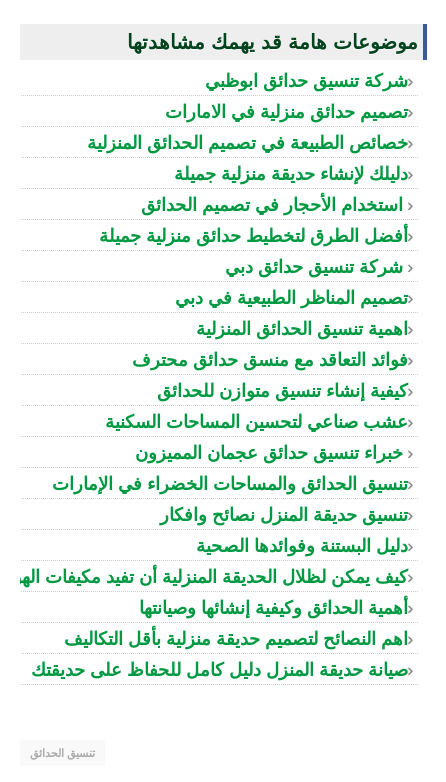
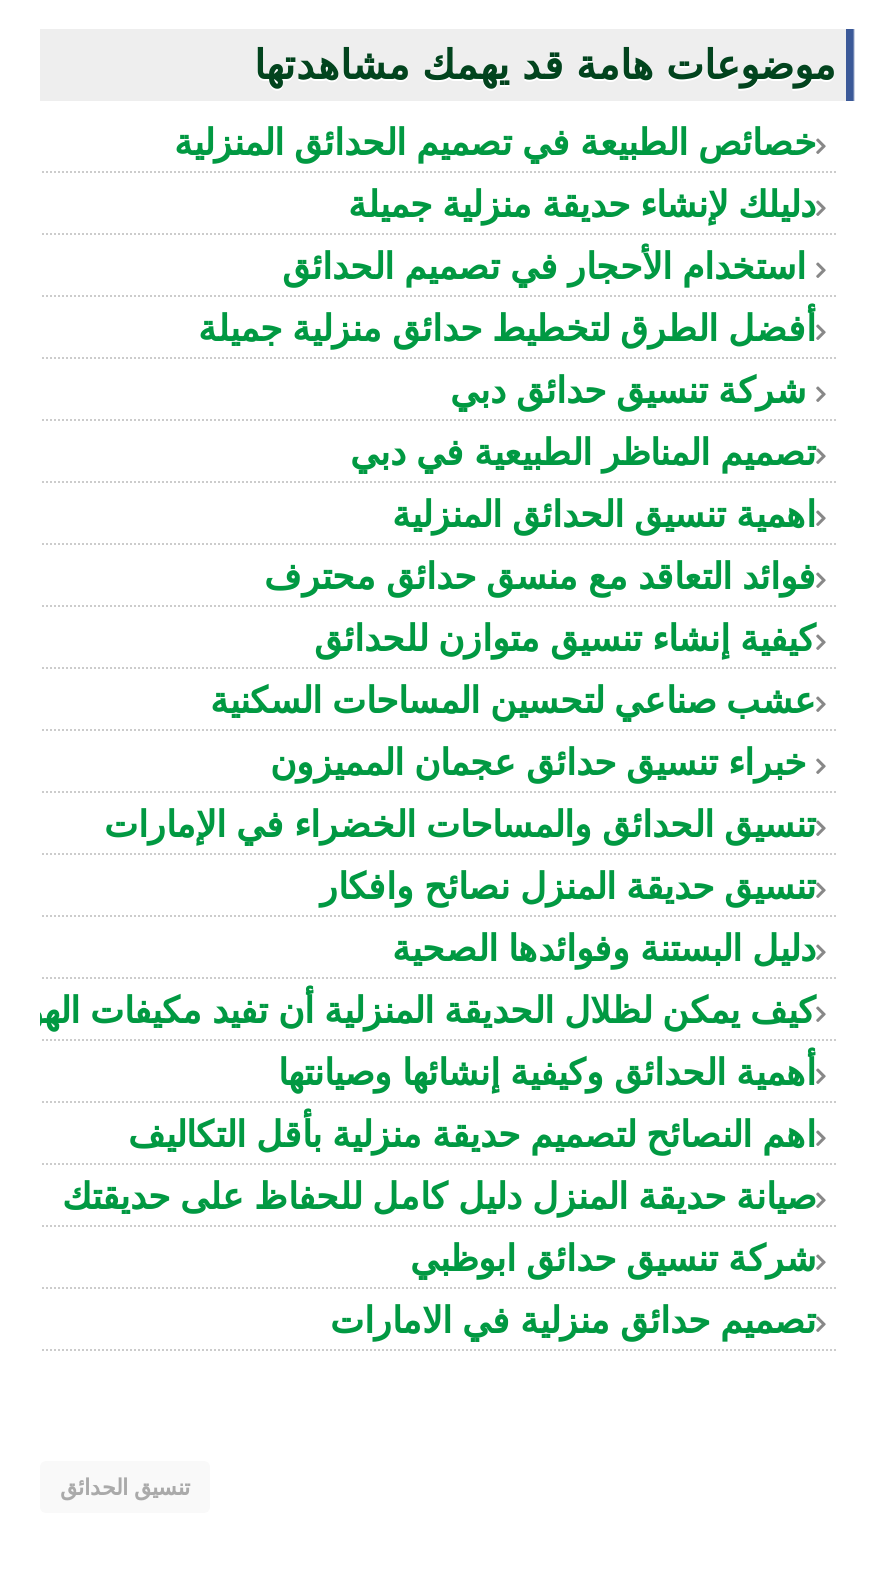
moved down: شركة تنسيق حدائق ابوظبي | تصميم حدائق منزلية في الامارات

moved up: خصائص الطبيعة في تصميم الحدائق المنزلية | دليلك لإنشاء حديقة منزلية جميلة | استخدام الأحجار في تصميم الحدائق | ... | اهم النصائح لتصميم حديقة منزلية بأقل التكاليف | صيانة حديقة المنزل دليل كامل للحفاظ على حديقتك
